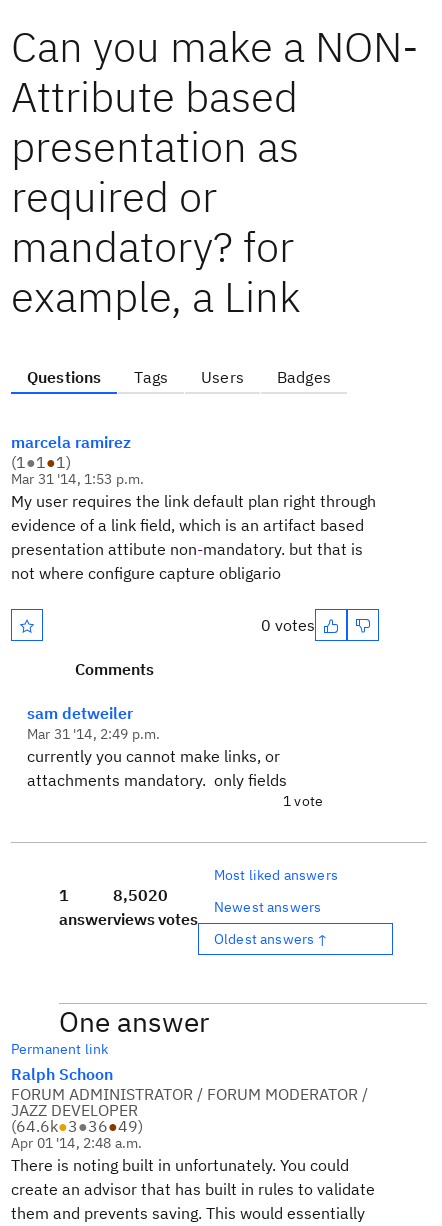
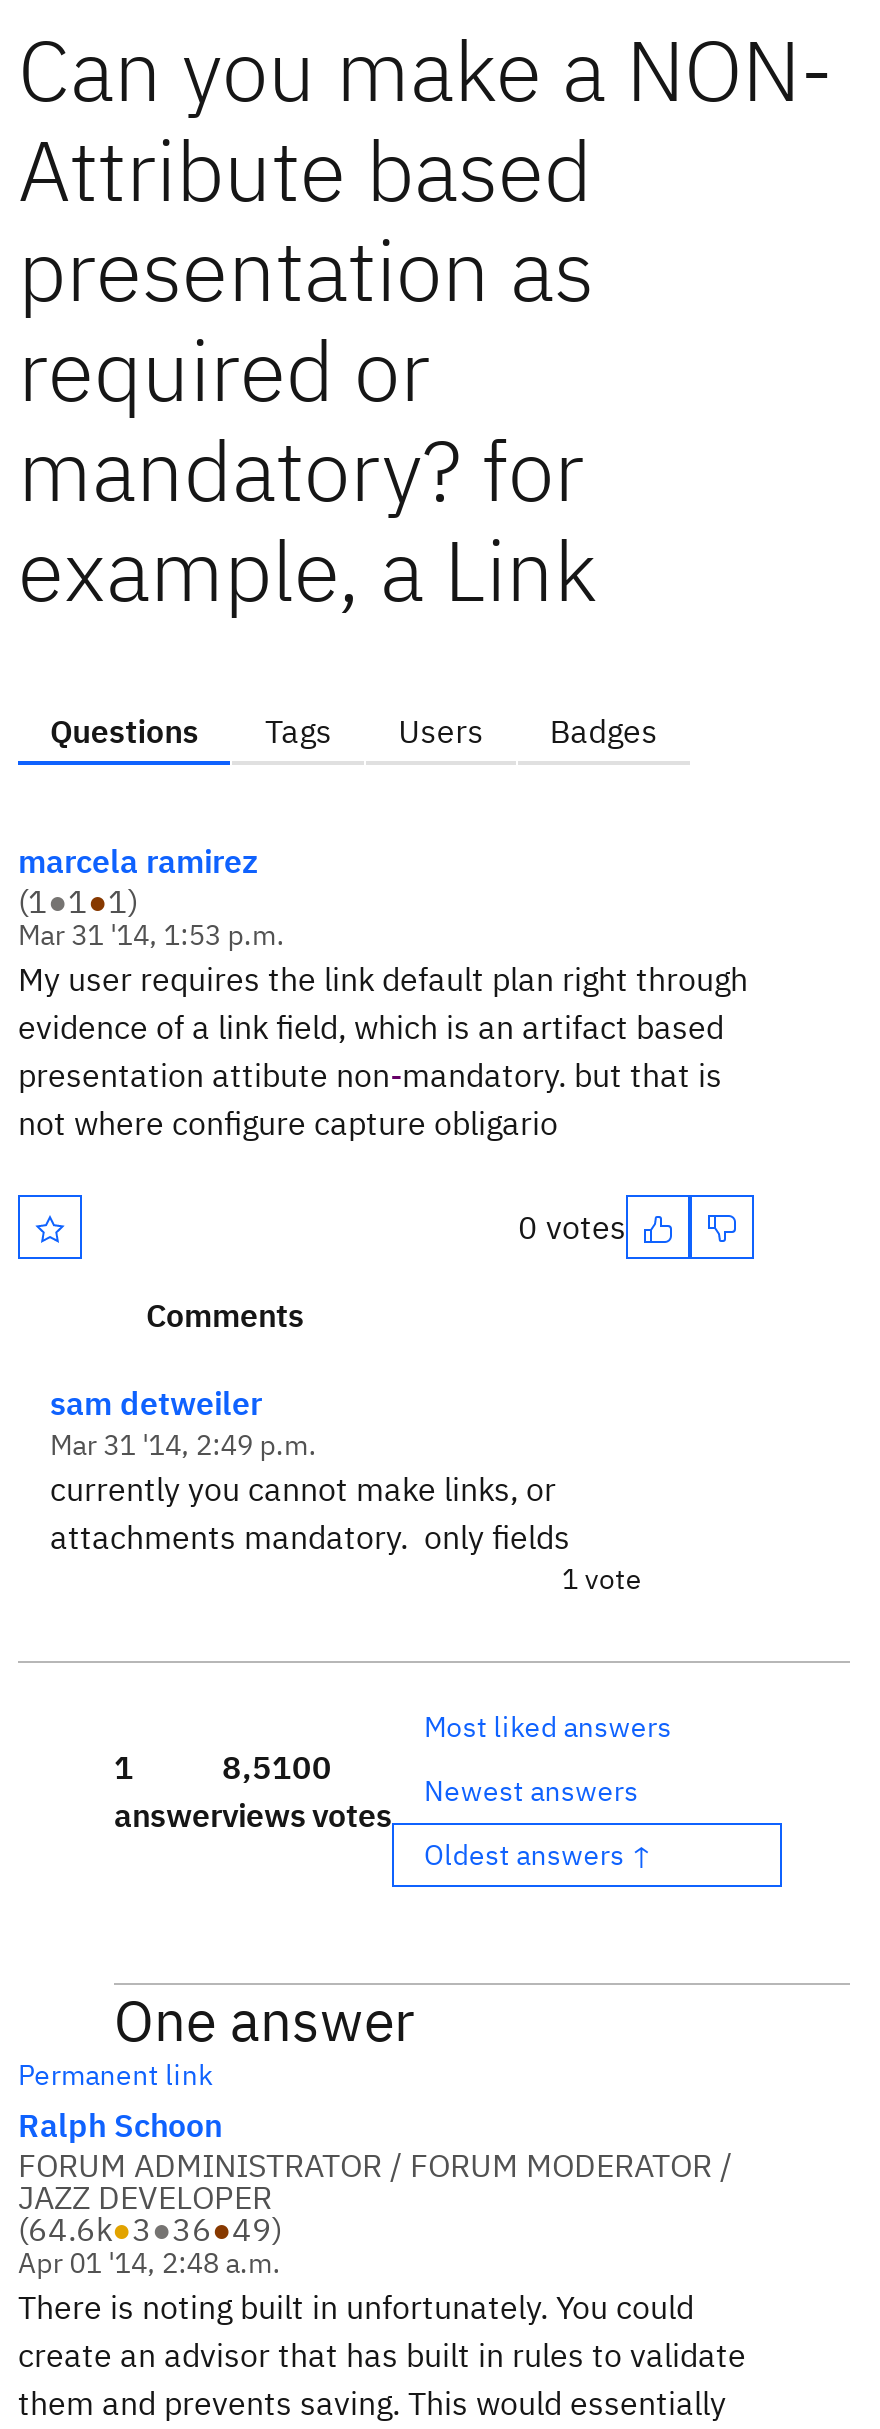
- 8,502 0
+ 8,510 0
